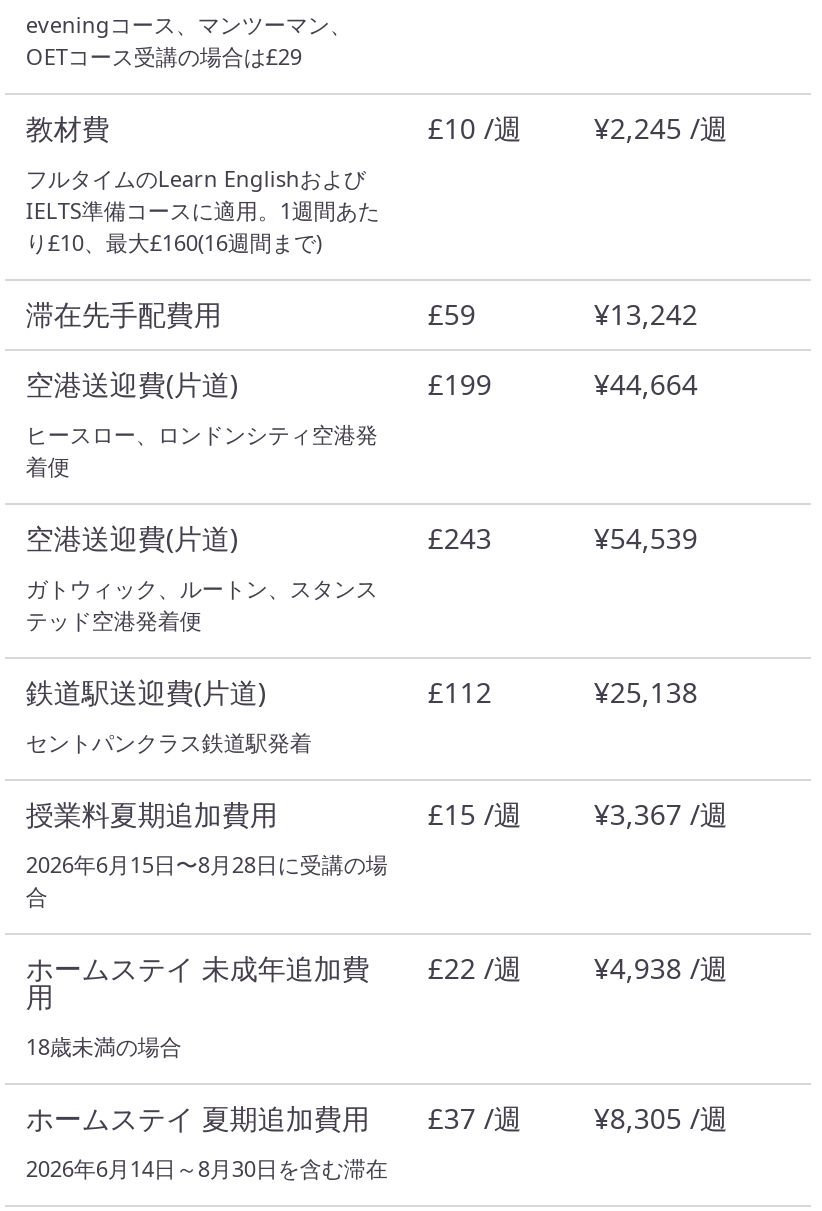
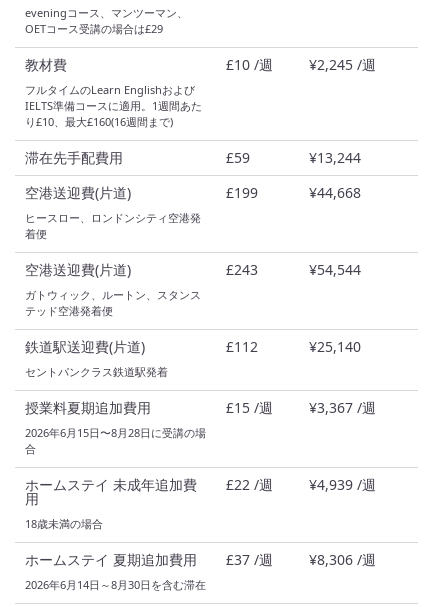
- ¥13,242
+ ¥13,244

- ¥44,664
+ ¥44,668

- ¥54,539
+ ¥54,544

- ¥25,138
+ ¥25,140

- ホームステイ 未成年追加費 £22 /週 ¥4,938 /週
+ ホームステイ 未成年追加費 £22 /週 ¥4,939 /週

- ホームステイ 夏期追加費用 £37 /週 ¥8,305 /週
+ ホームステイ 夏期追加費用 £37 /週 ¥8,306 /週
